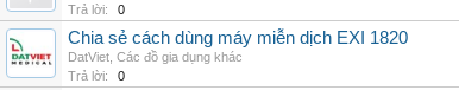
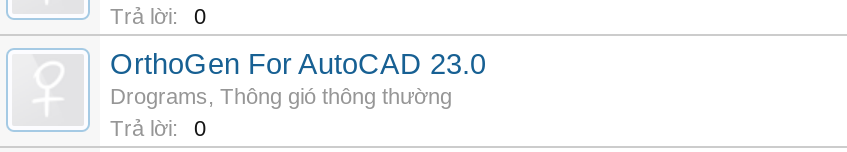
- [image]

- Chia sẻ cách dùng máy miễn dịch EXI 1820
- DatViet, Các đồ gia dụng khác
+ OrthoGen For AutoCAD 23.0
+ Drograms, Thông gió thông thường
